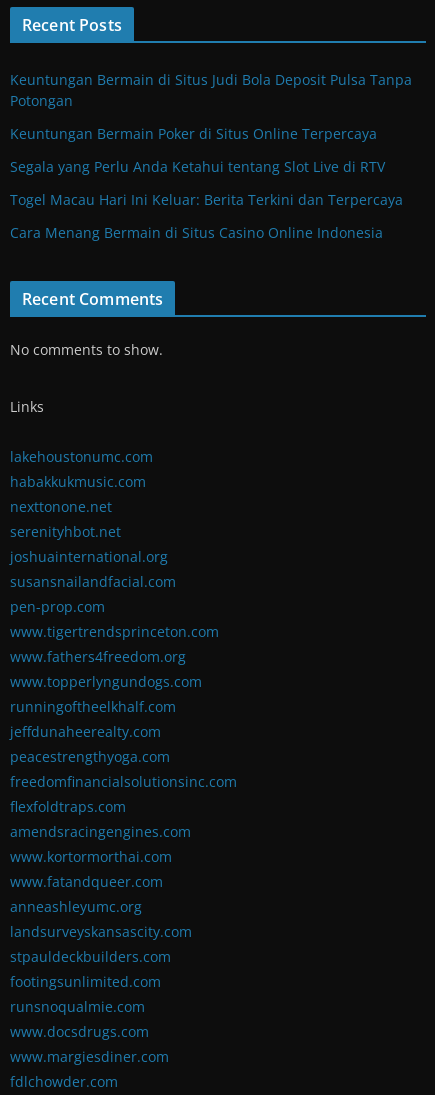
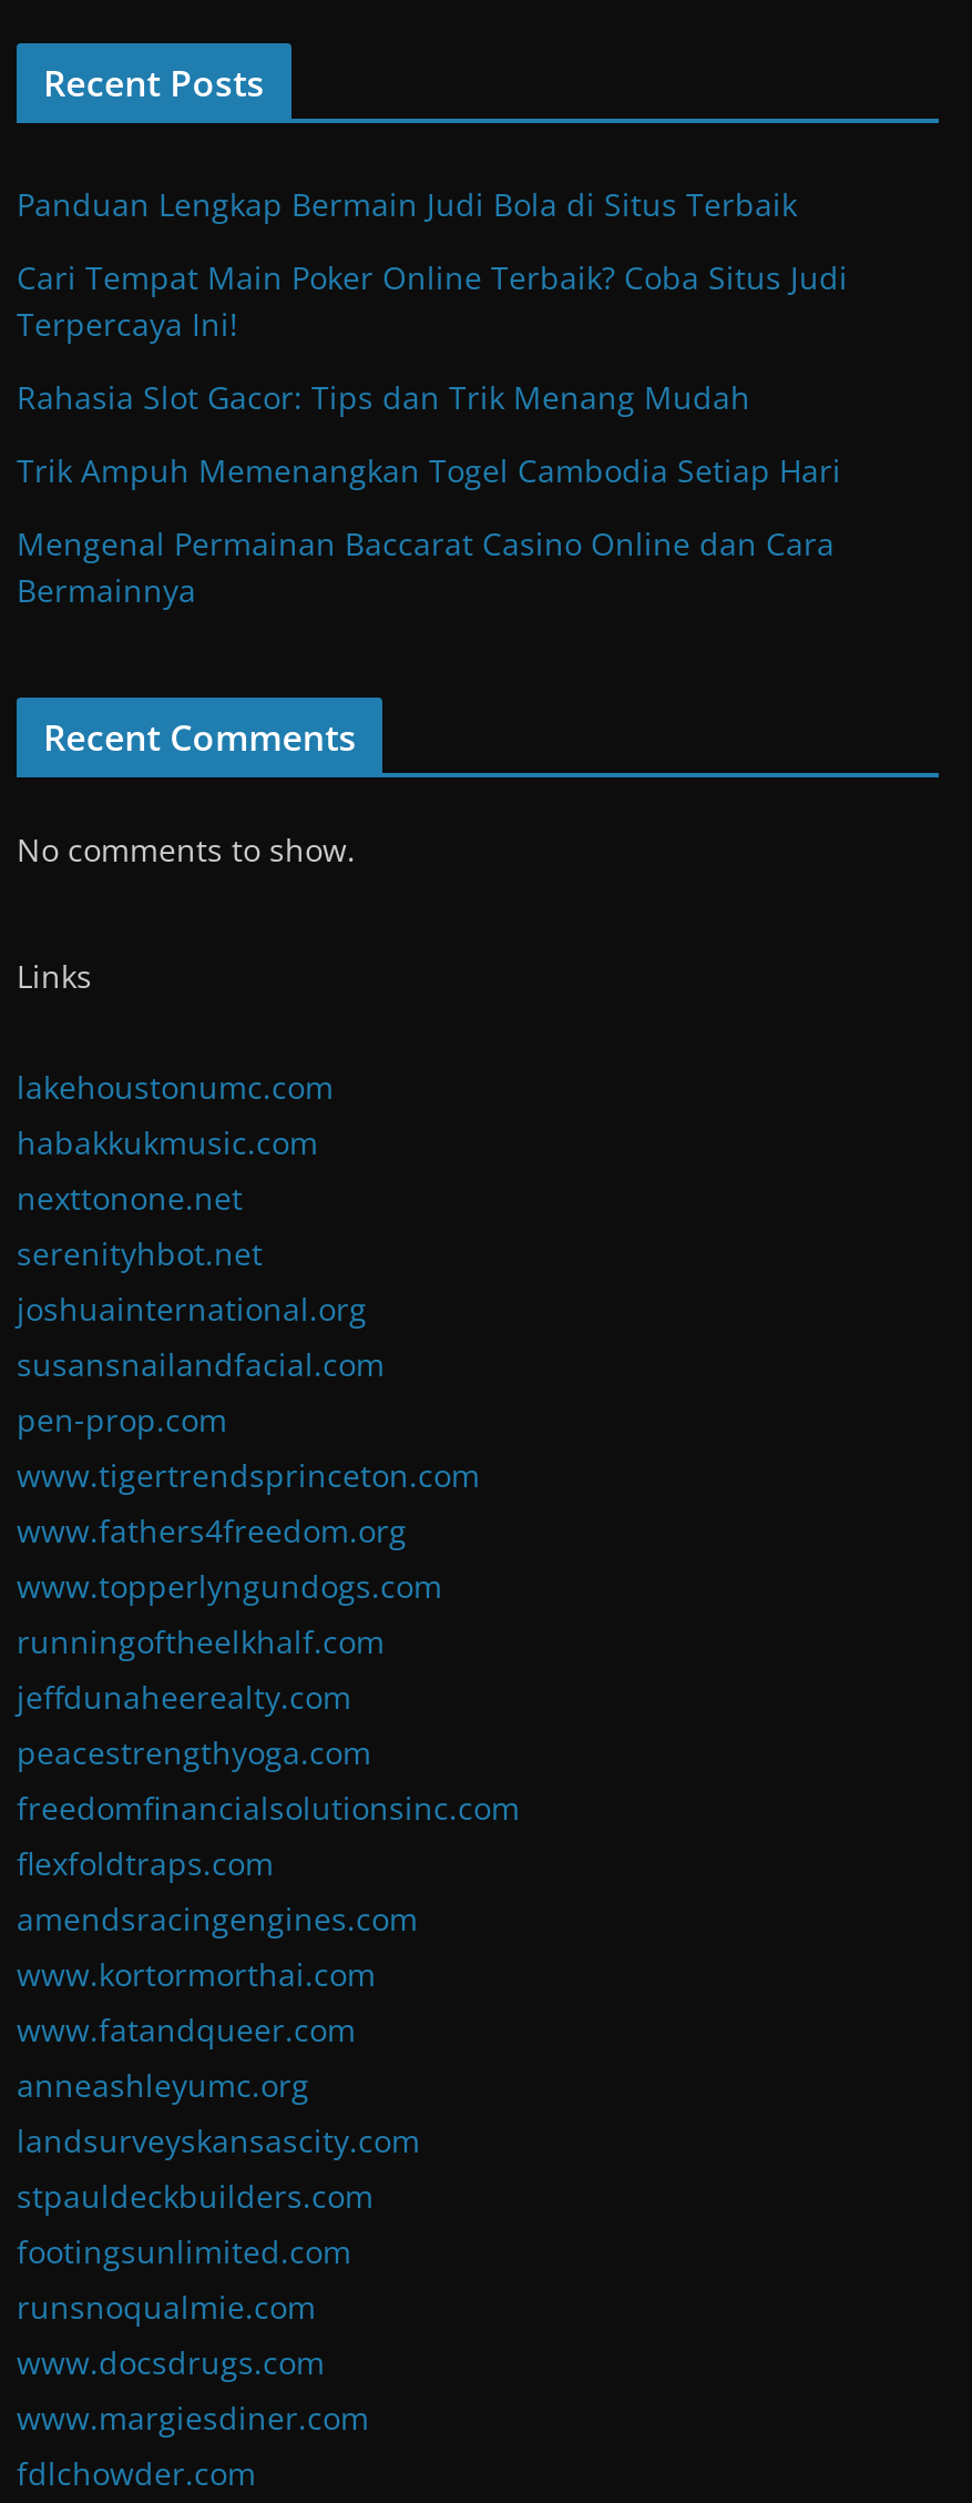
- Keuntungan Bermain di Situs Judi Bola Deposit Pulsa Tanpa
- Potongan
+ Panduan Lengkap Bermain Judi Bola di Situs Terbaik

- Keuntungan Bermain Poker di Situs Online Terpercaya
+ Cari Tempat Main Poker Online Terbaik? Coba Situs Judi
+ Terpercaya Ini!

- Segala yang Perlu Anda Ketahui tentang Slot Live di RTV
+ Rahasia Slot Gacor: Tips dan Trik Menang Mudah

- Togel Macau Hari Ini Keluar: Berita Terkini dan Terpercaya
+ Trik Ampuh Memenangkan Togel Cambodia Setiap Hari

- Cara Menang Bermain di Situs Casino Online Indonesia
+ Mengenal Permainan Baccarat Casino Online dan Cara
+ Bermainnya
